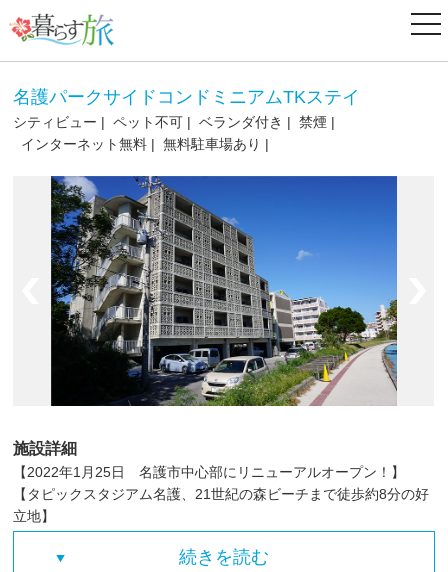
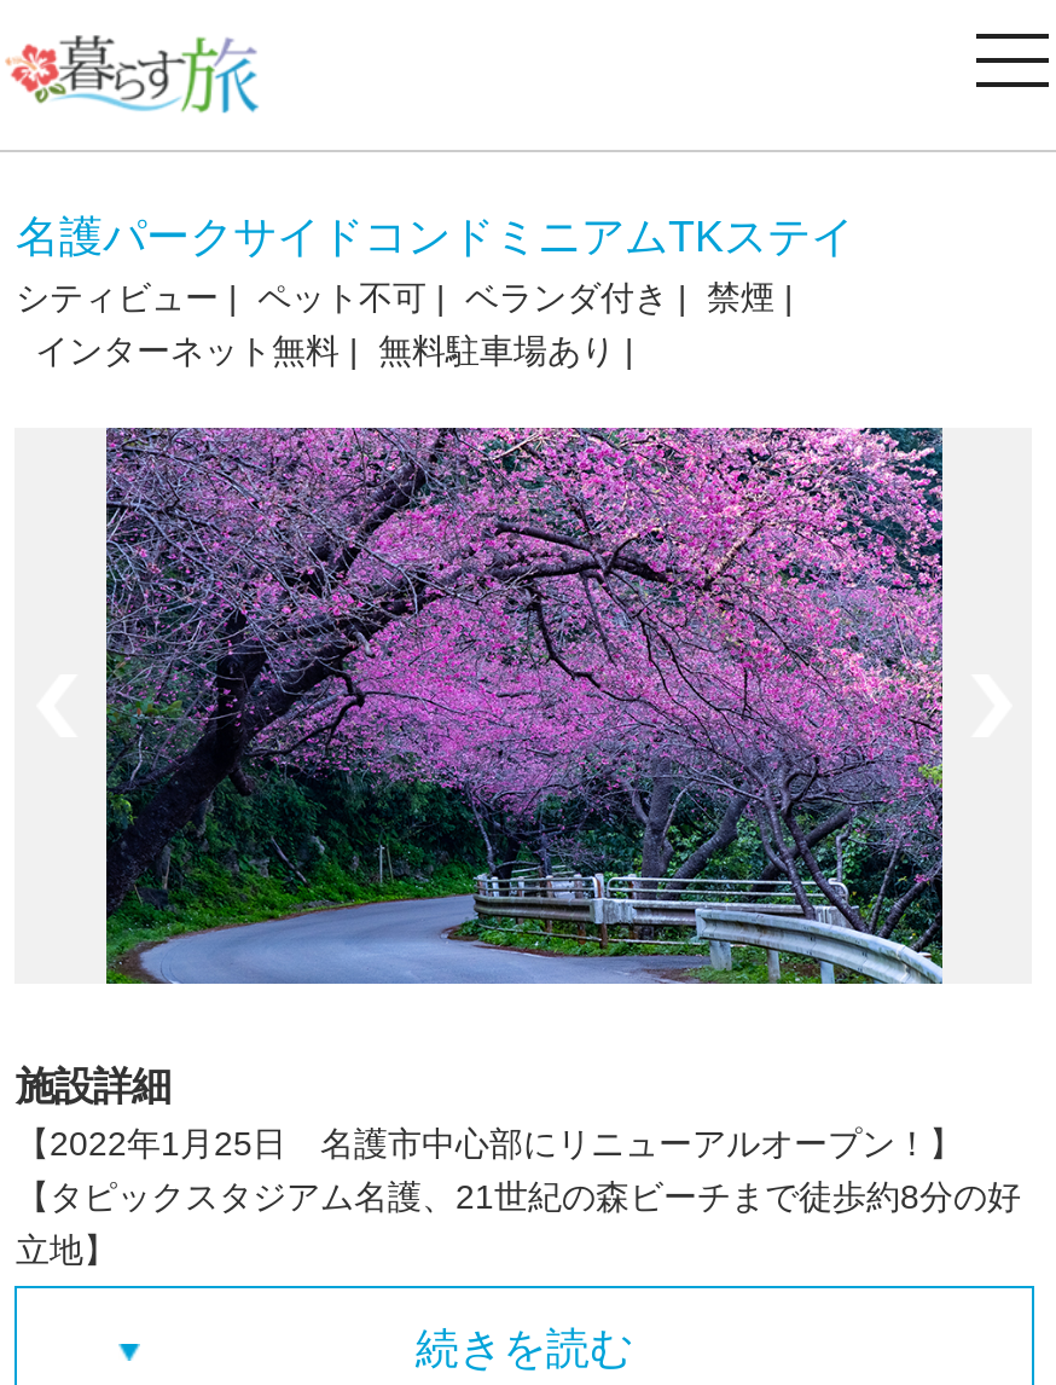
- [image]
+ [image]
